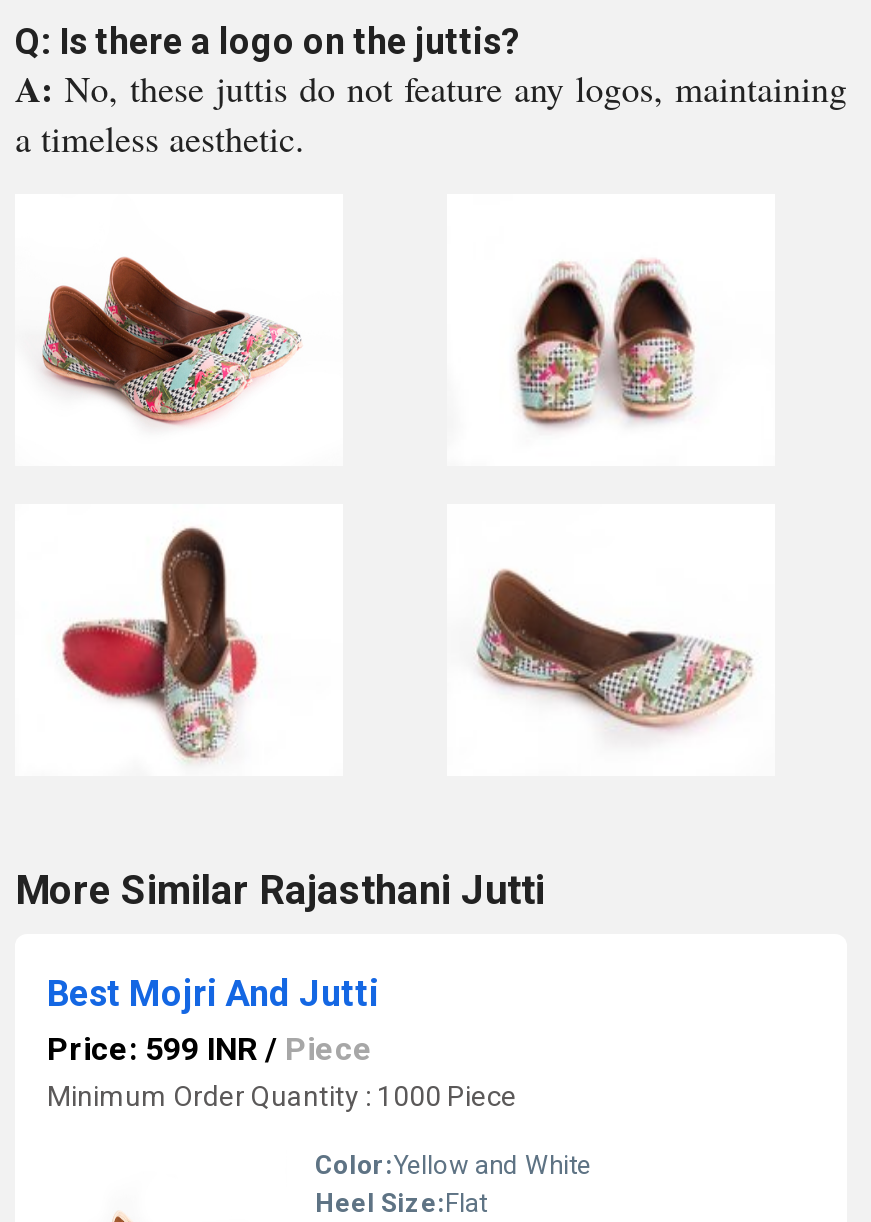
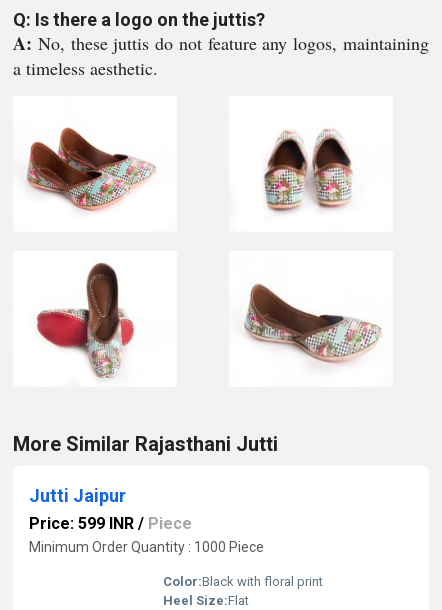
- Best Mojri And Jutti
+ Jutti Jaipur

- Color:Yellow and White
+ Color:Black with floral print
